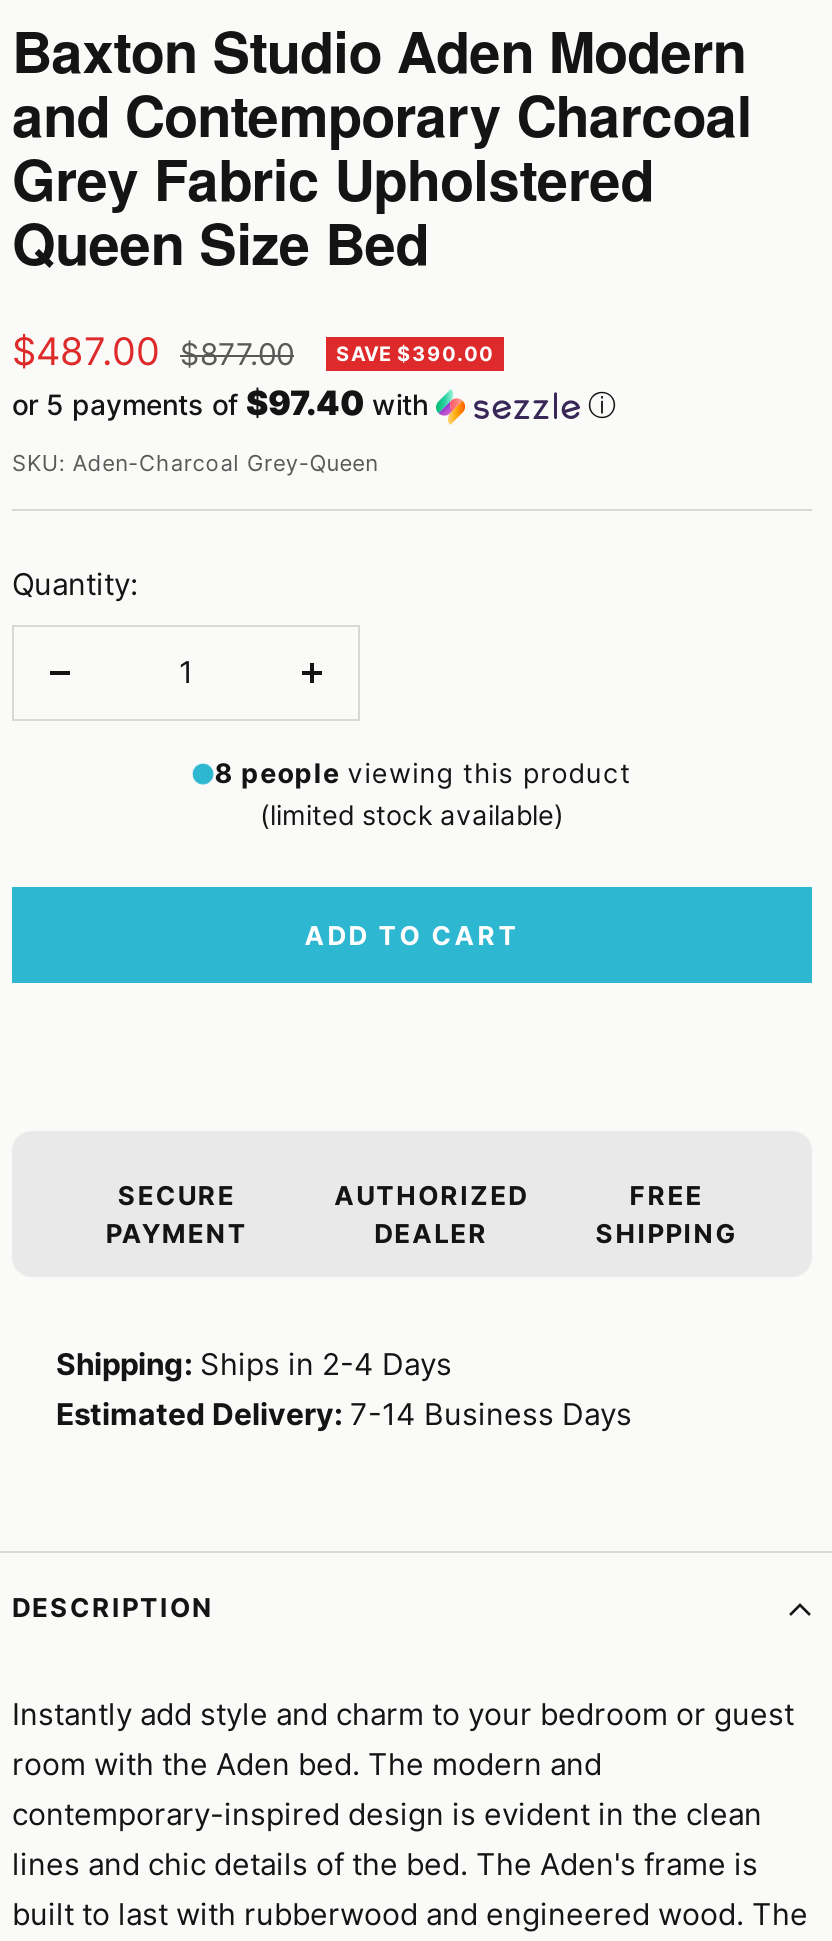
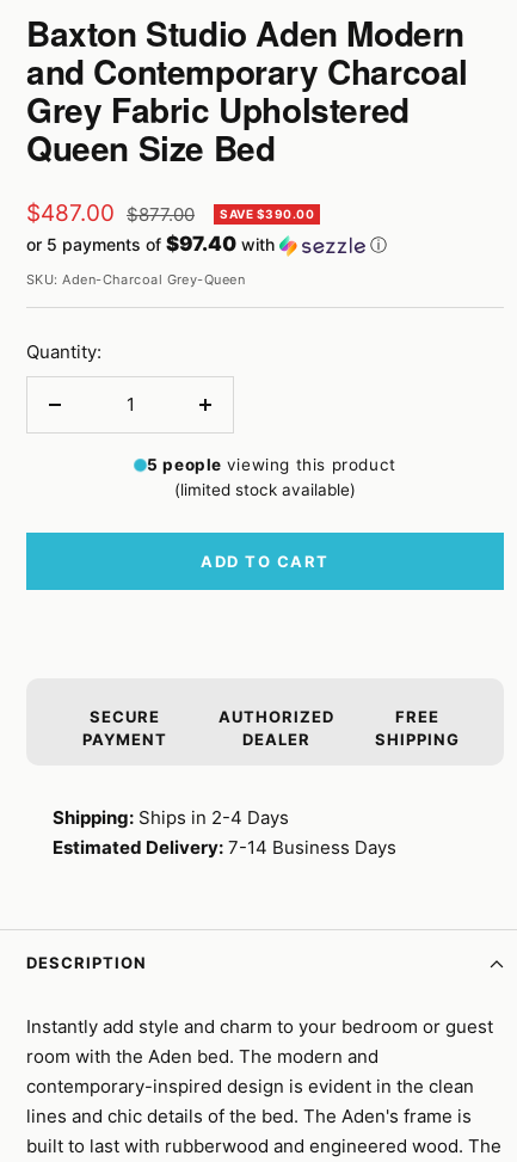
- 8 people viewing this product
+ 5 people viewing this product
